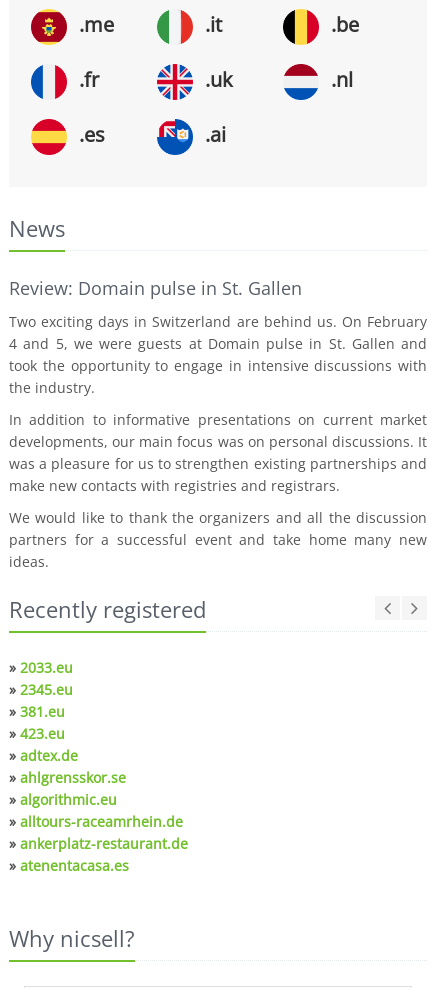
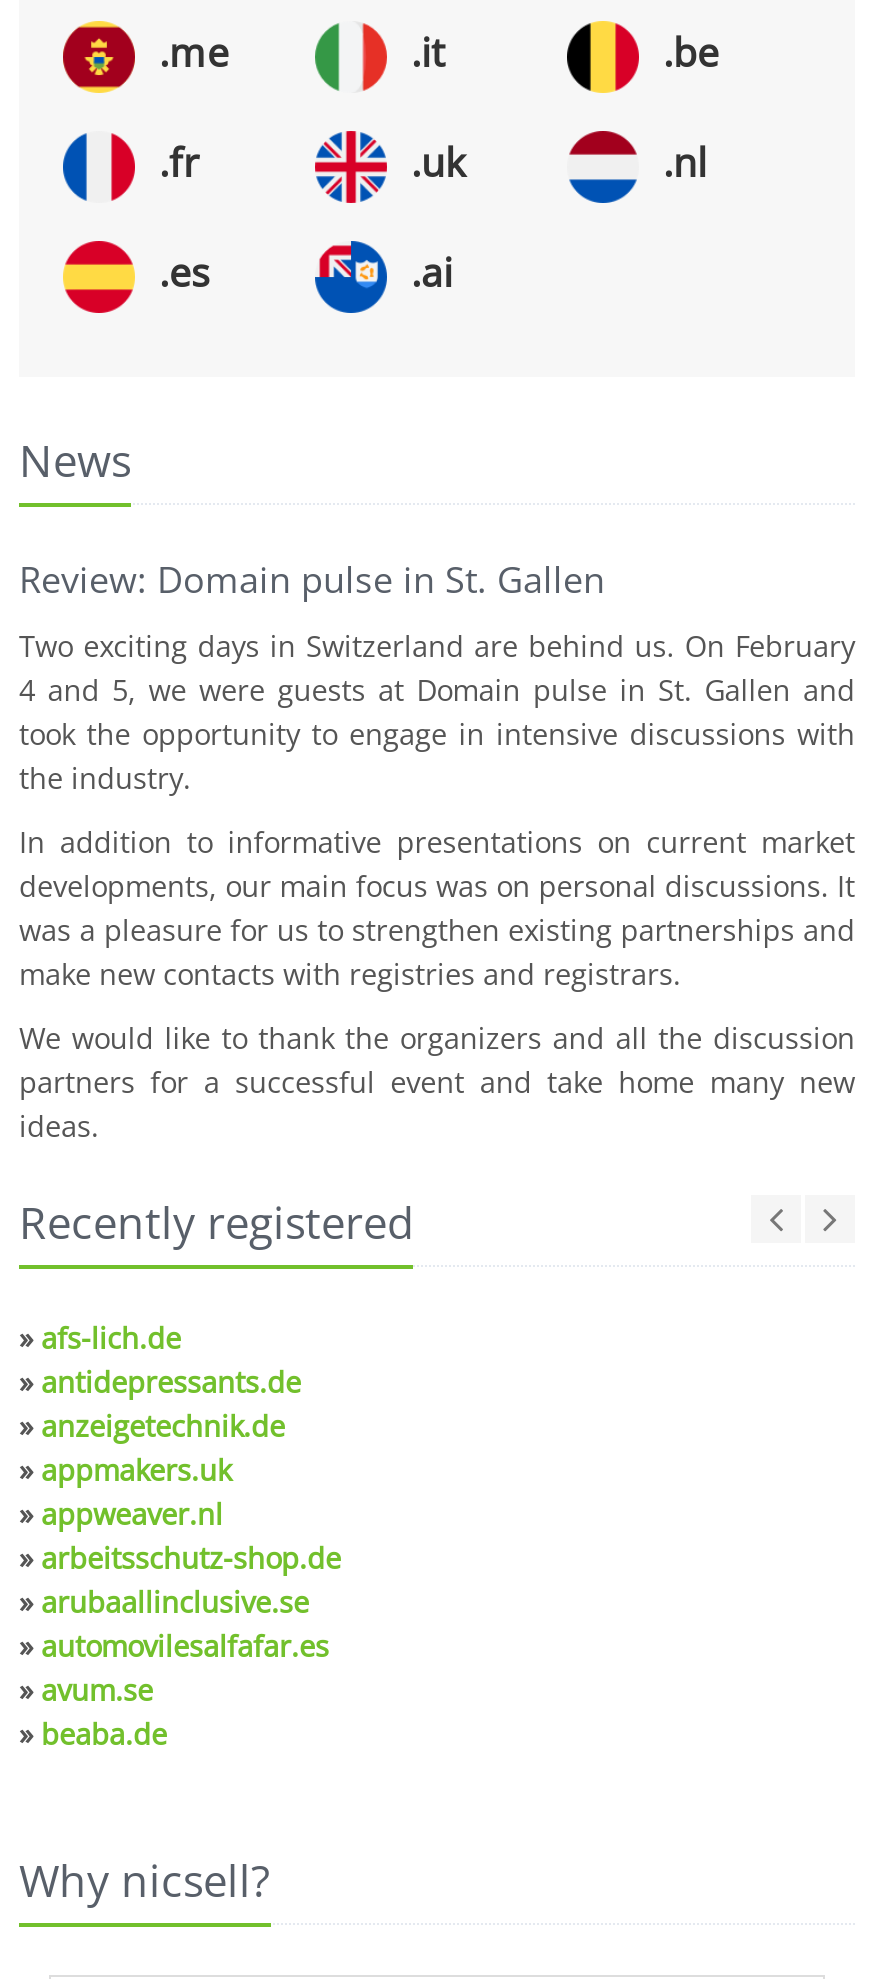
- » 2033.eu
- » 2345.eu
- » 381.eu
- » 423.eu
- » adtex.de
- » ahlgrensskor.se
- » algorithmic.eu
- » alltours-raceamrhein.de
- » ankerplatz-restaurant.de
- » atenentacasa.es
+ » afs-lich.de
+ » antidepressants.de
+ » anzeigetechnik.de
+ » appmakers.uk
+ » appweaver.nl
+ » arbeitsschutz-shop.de
+ » arubaallinclusive.se
+ » automovilesalfafar.es
+ » avum.se
+ » beaba.de
